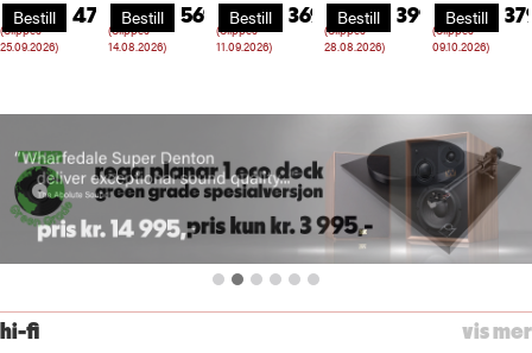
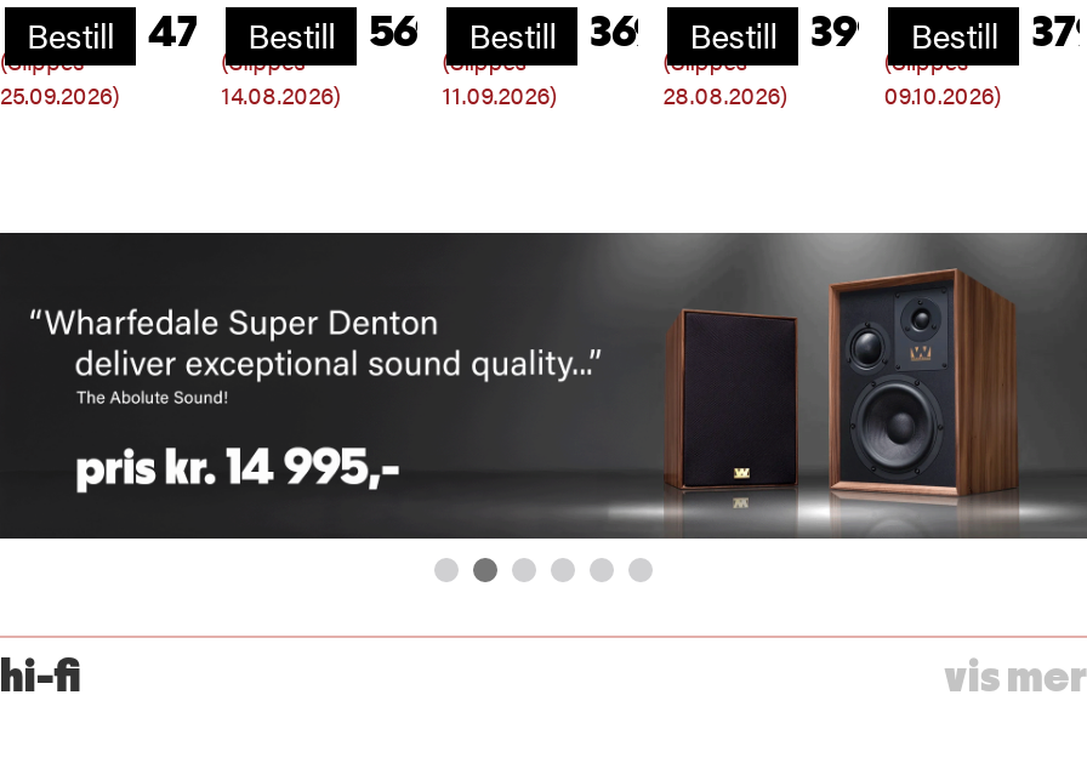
- [image]
+ [image]
